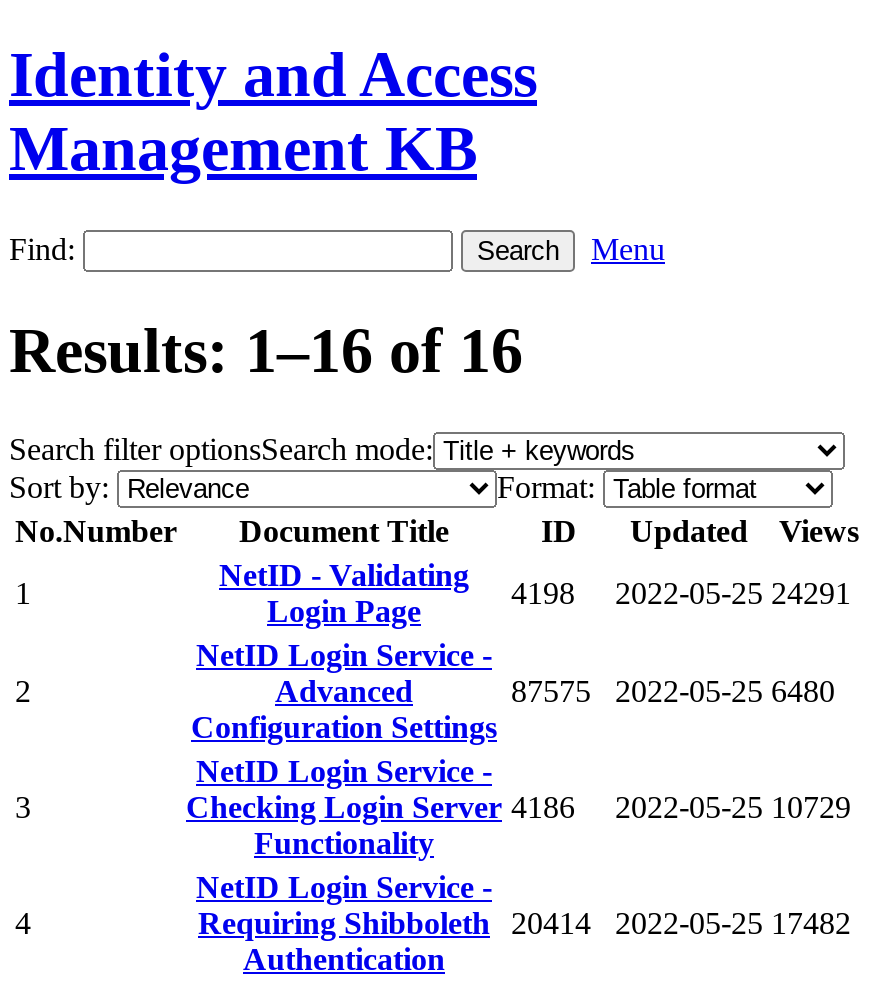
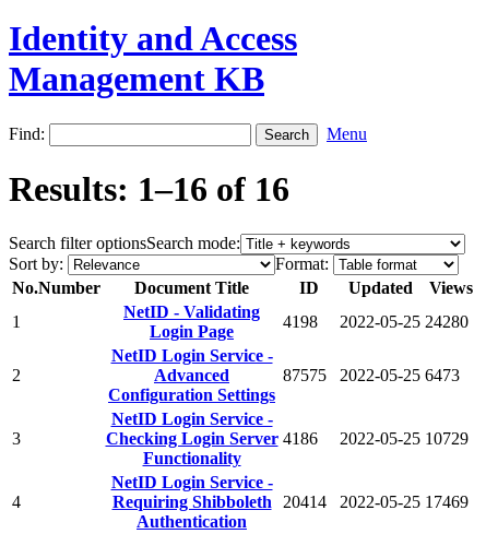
- 4198 2022-05-25 24291
+ 4198 2022-05-25 24280

- 87575 2022-05-25 6480
+ 87575 2022-05-25 6473

- Requiring Shibboleth 20414 2022-05-25 17482
+ Requiring Shibboleth 20414 2022-05-25 17469
